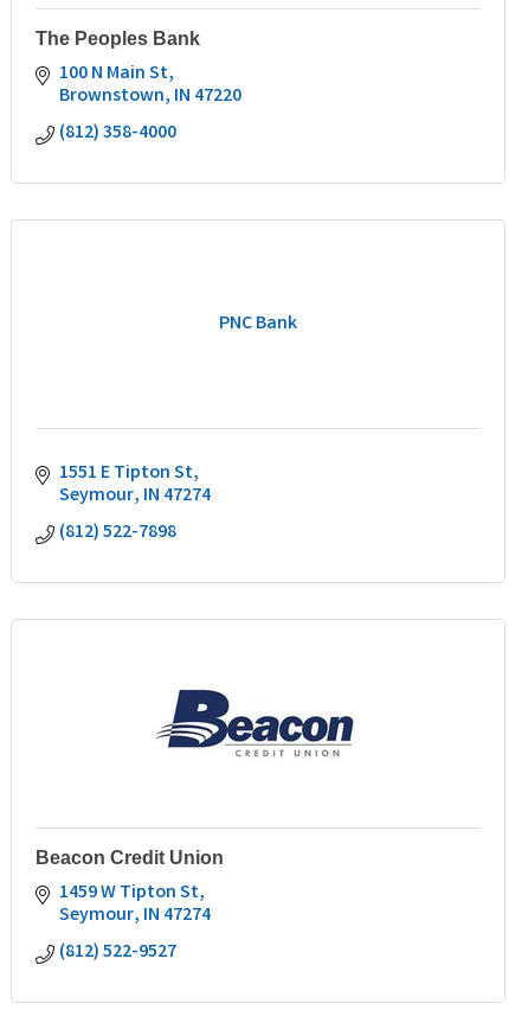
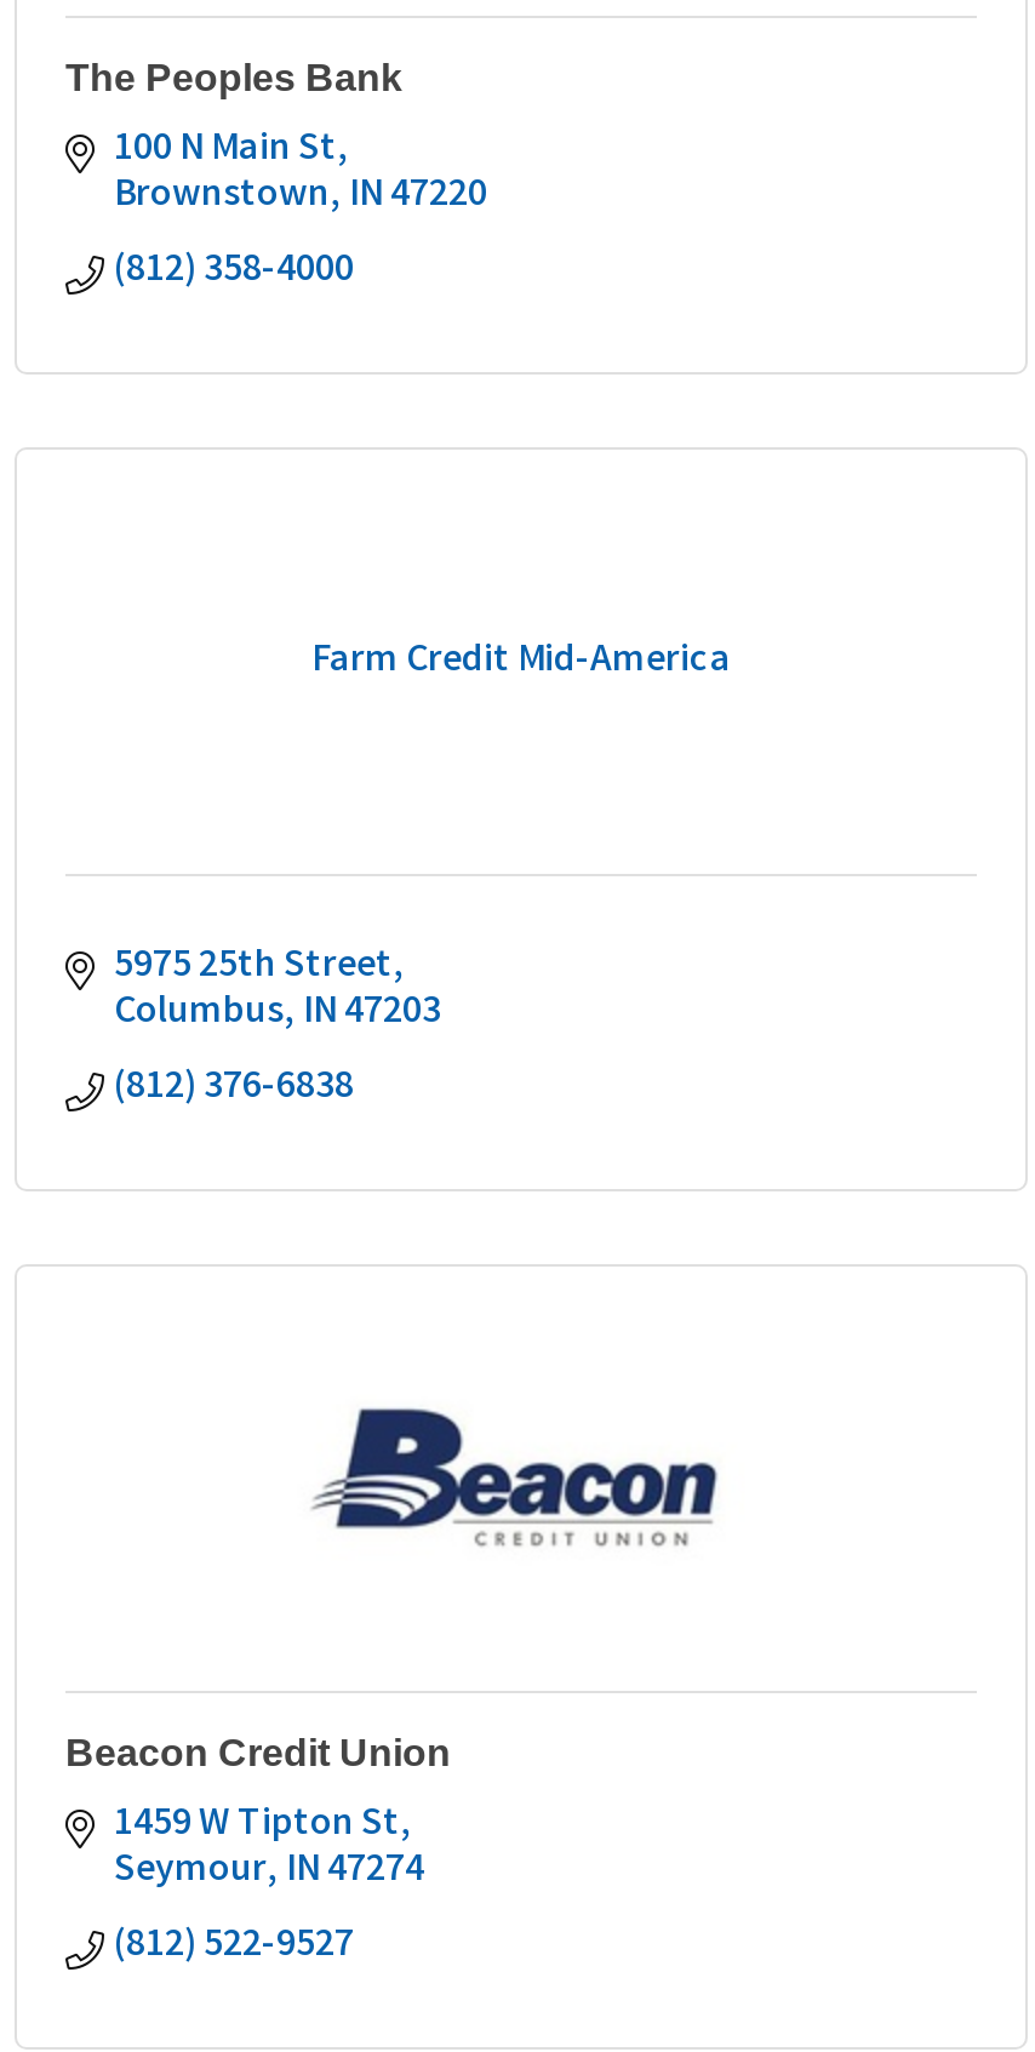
- PNC Bank
+ Farm Credit Mid-America

- 1551 E Tipton St
- Seymour IN 47274
- (812) 522-7898
+ 5975 25th Street
+ Columbus IN 47203
+ (812) 376-6838
